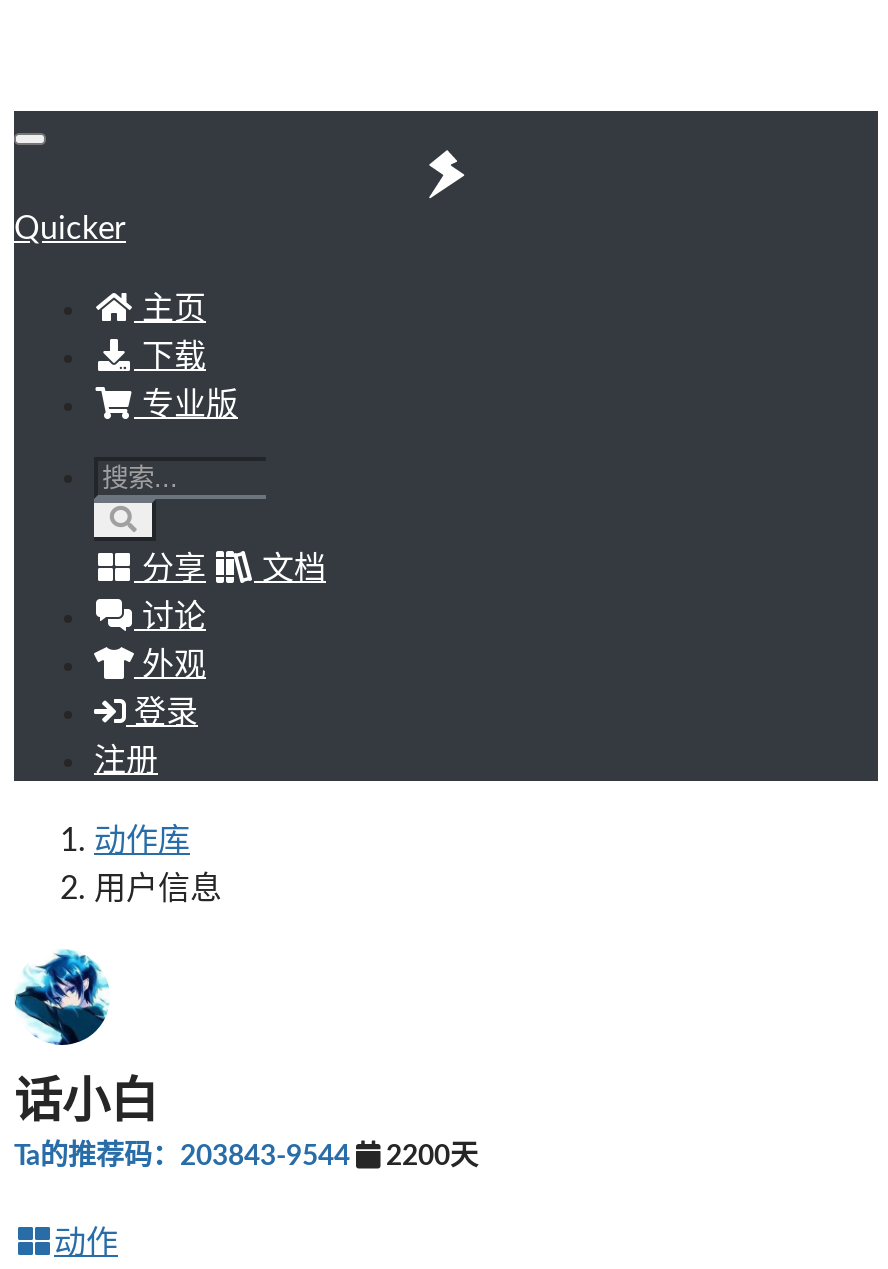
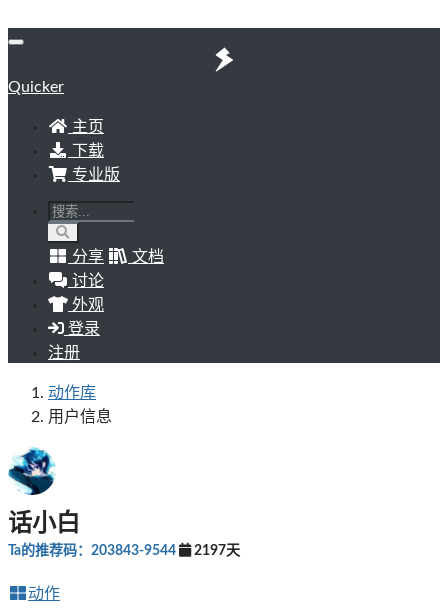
- Ta的推荐码：203843-9544 2200天
+ Ta的推荐码：203843-9544 2197天
